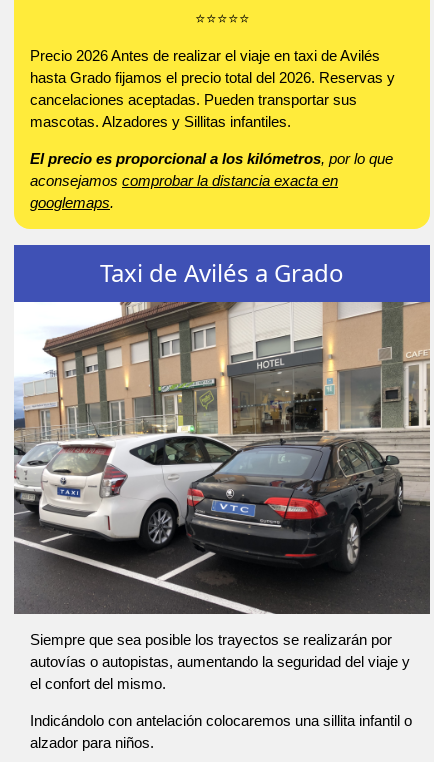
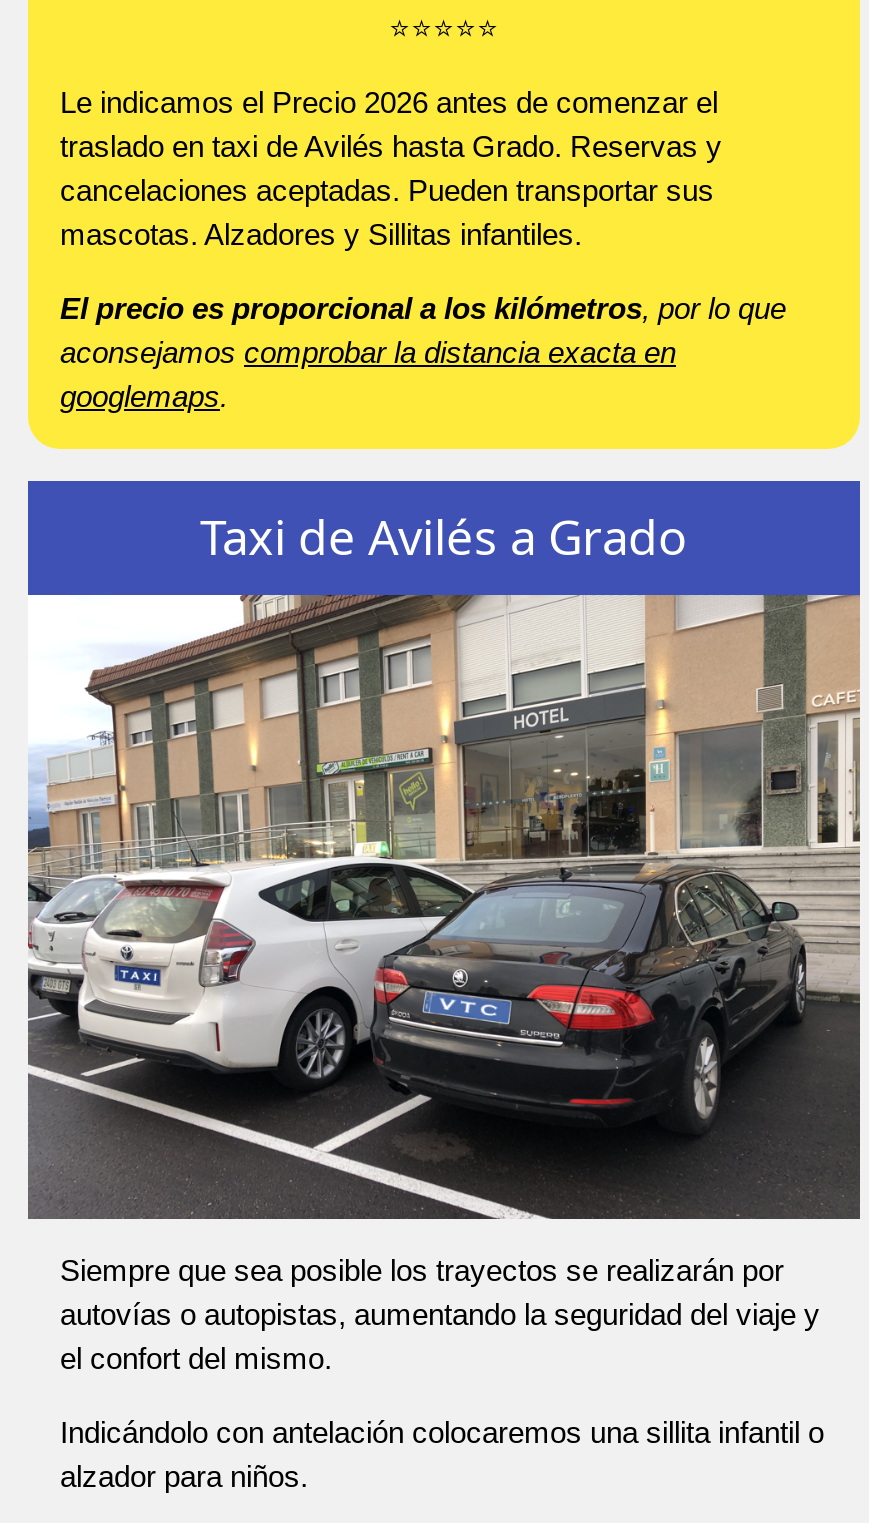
- Precio 2026 Antes de realizar el viaje en taxi de Avilés
- hasta Grado fijamos el precio total del 2026. Reservas y
+ Le indicamos el Precio 2026 antes de comenzar el
+ traslado en taxi de Avilés hasta Grado. Reservas y
